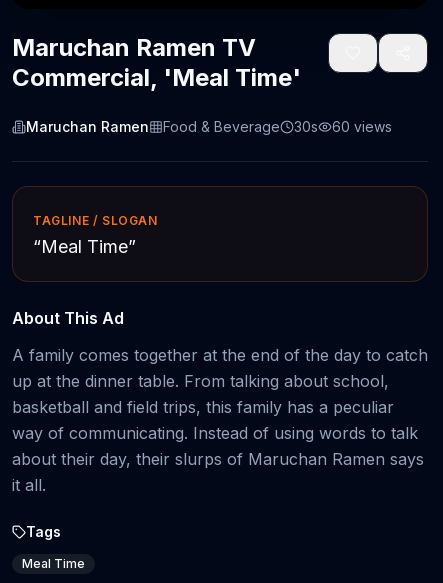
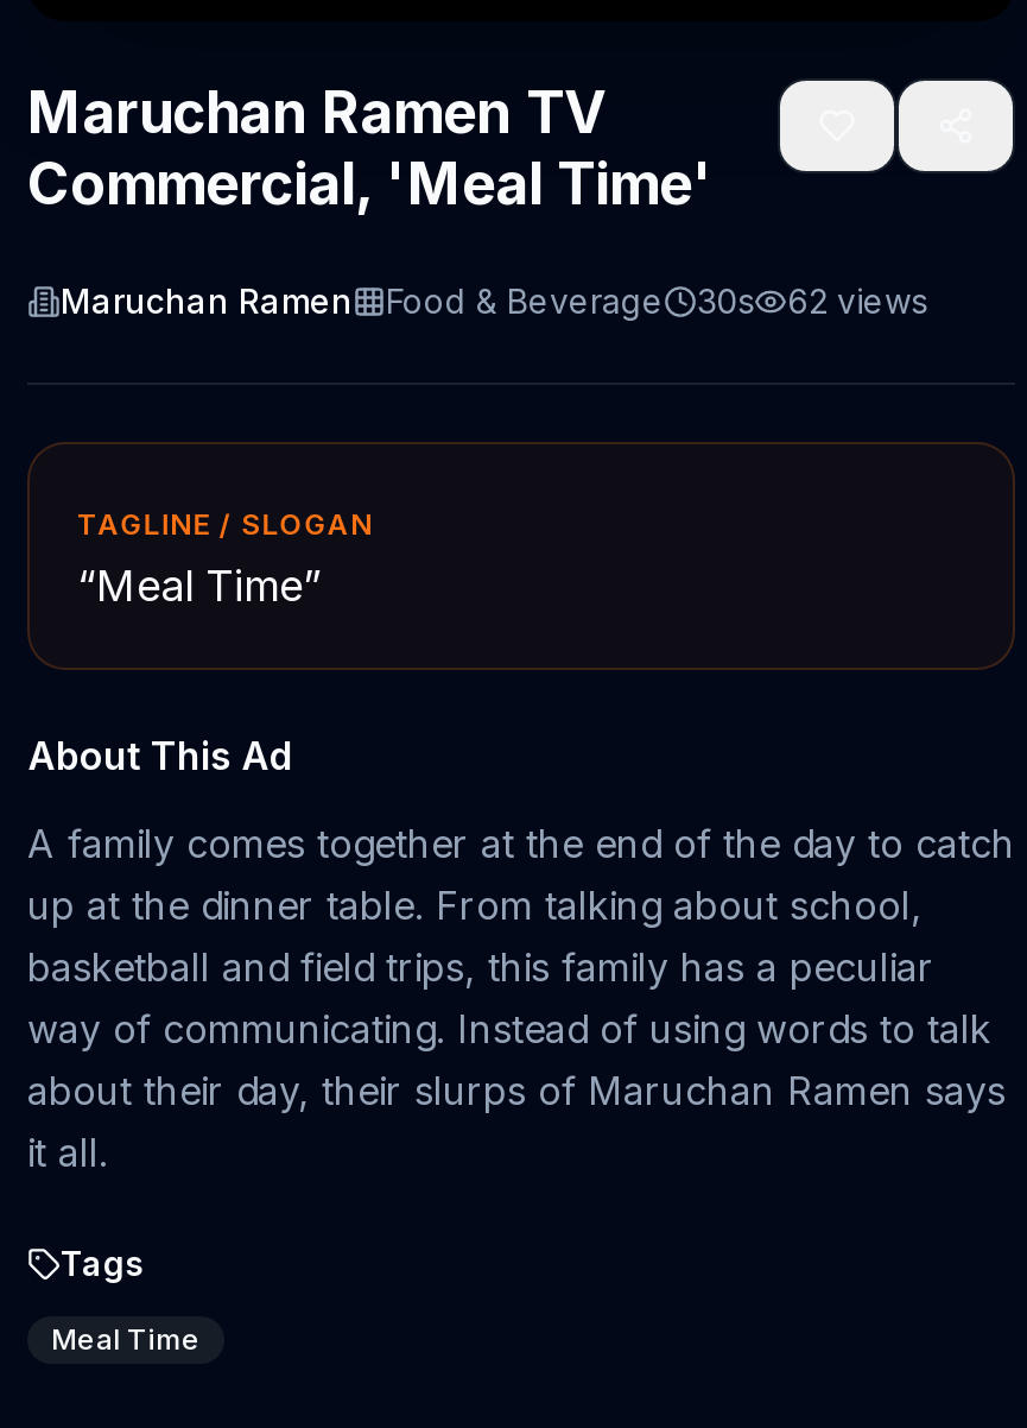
- Maruchan Ramen Food & Beverage 30s 60 views
+ Maruchan Ramen Food & Beverage 30s 62 views
